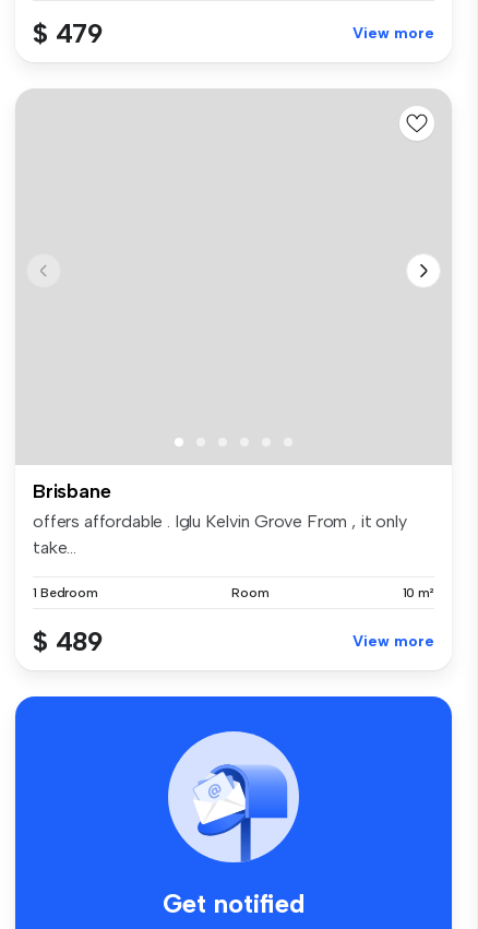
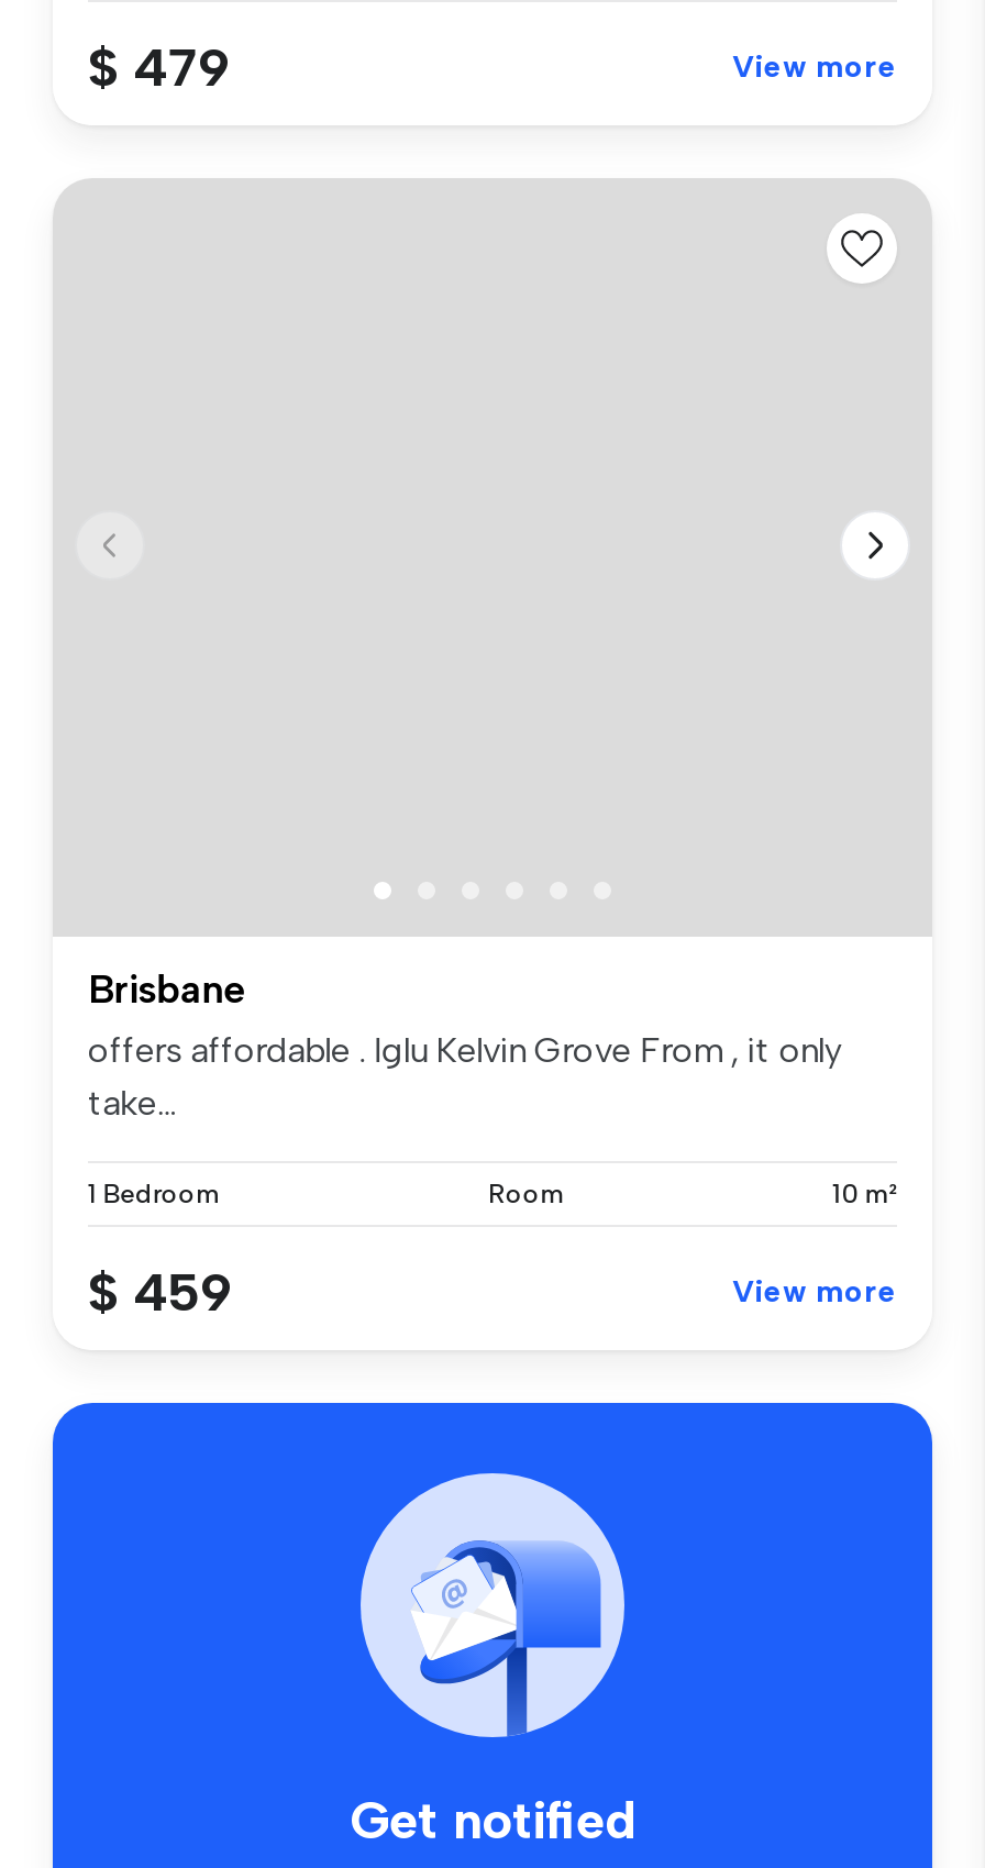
- $ 489
+ $ 459
